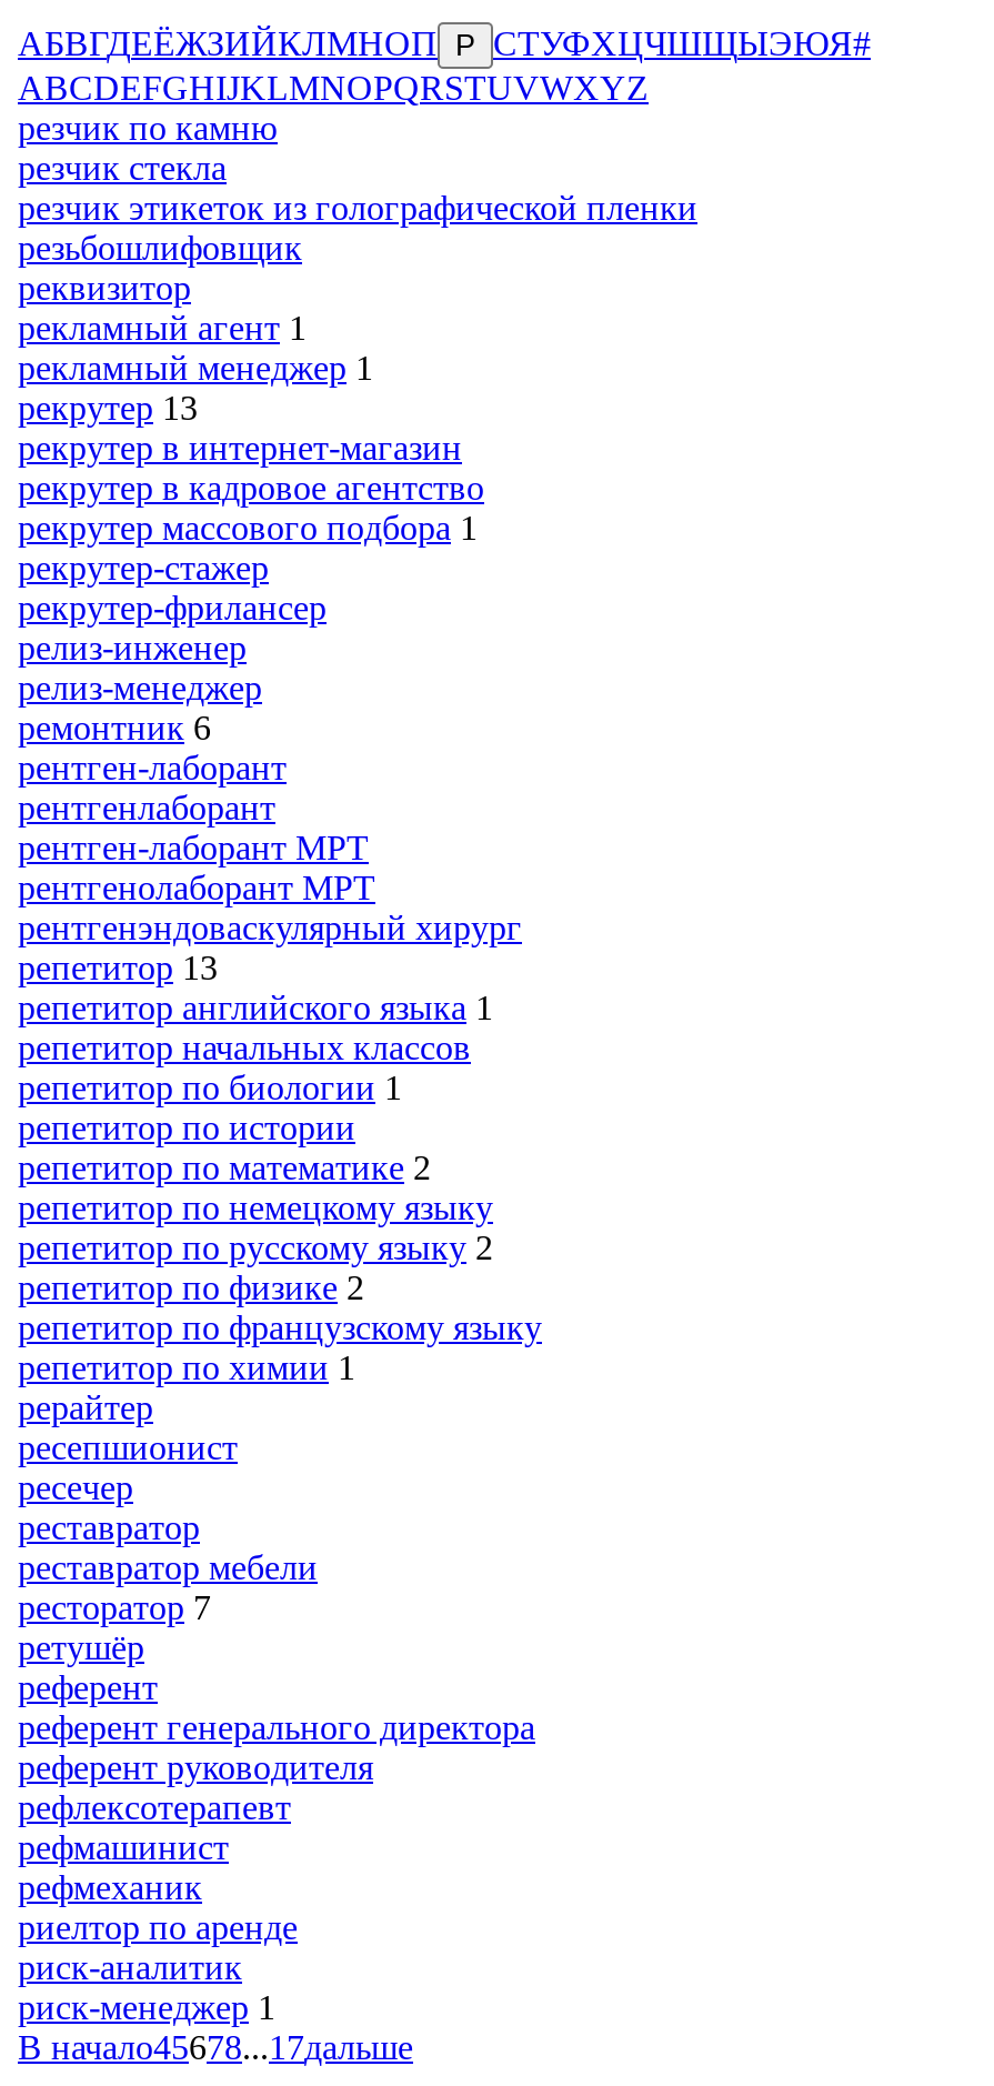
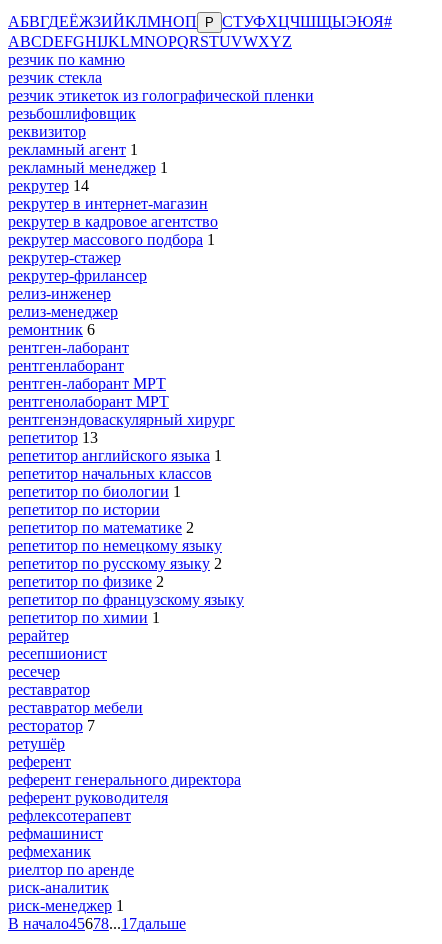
- рекрутер 13
+ рекрутер 14
